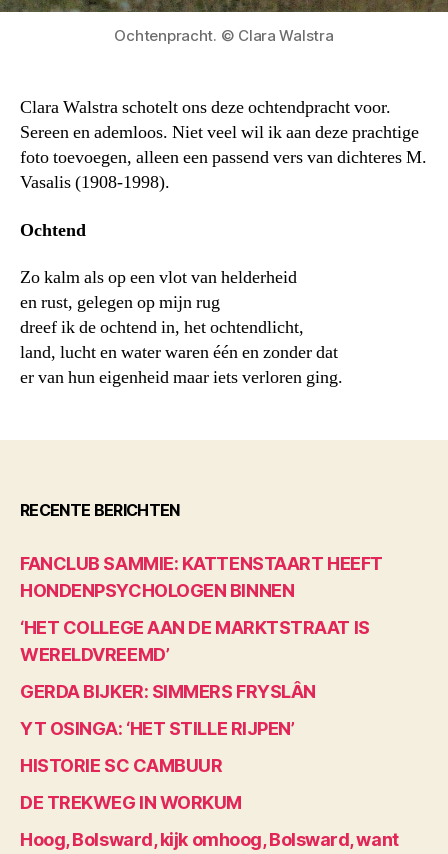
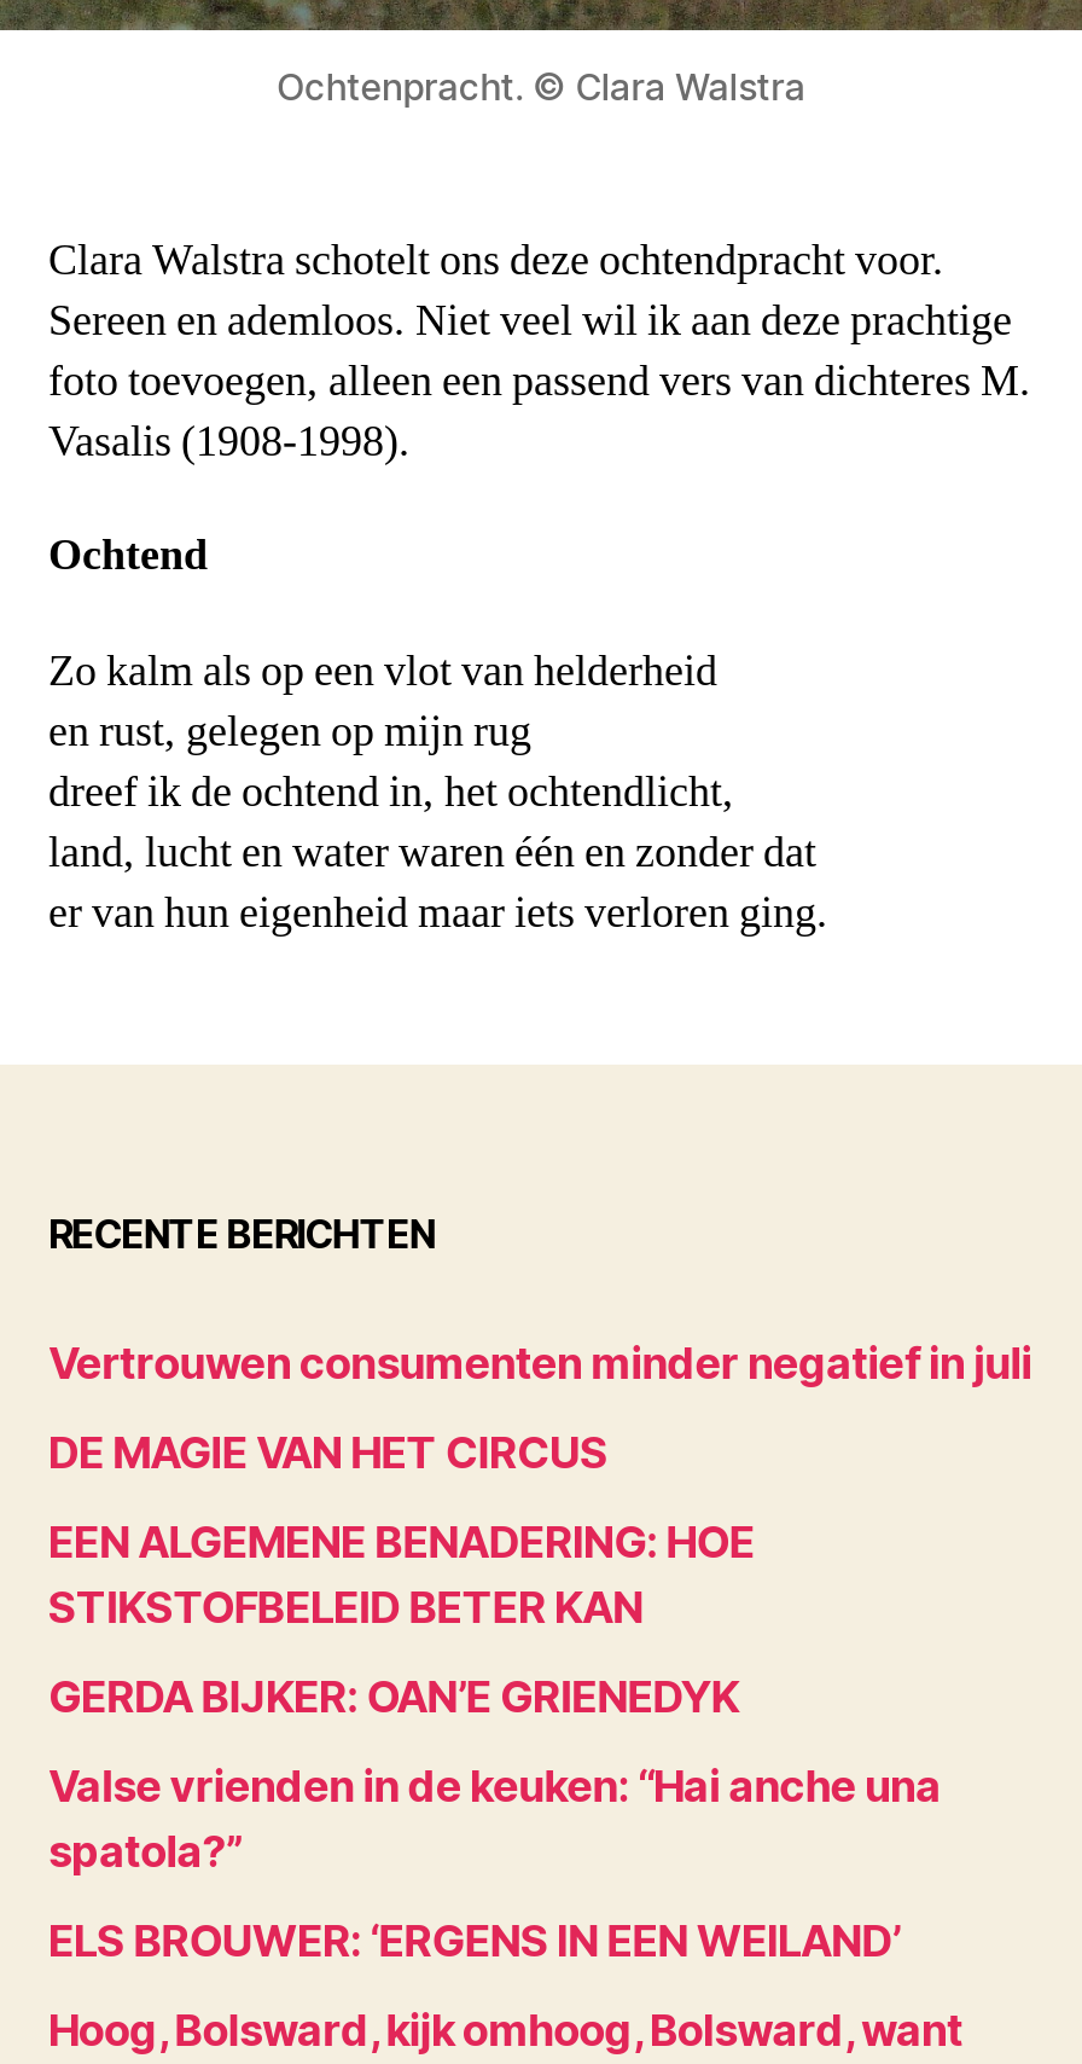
- FANCLUB SAMMIE: KATTENSTAART HEEFT
- HONDENPSYCHOLOGEN BINNEN
+ Vertrouwen consumenten minder negatief in juli

- ‘HET COLLEGE AAN DE MARKTSTRAAT IS
- WERELDVREEMD’
+ DE MAGIE VAN HET CIRCUS

- GERDA BIJKER: SIMMERS FRYSLÂN
+ EEN ALGEMENE BENADERING: HOE
+ STIKSTOFBELEID BETER KAN

- YT OSINGA: ‘HET STILLE RIJPEN’
+ GERDA BIJKER: OAN’E GRIENEDYK

- HISTORIE SC CAMBUUR
+ Valse vrienden in de keuken: “Hai anche una
+ spatola?”

- DE TREKWEG IN WORKUM
+ ELS BROUWER: ‘ERGENS IN EEN WEILAND’
